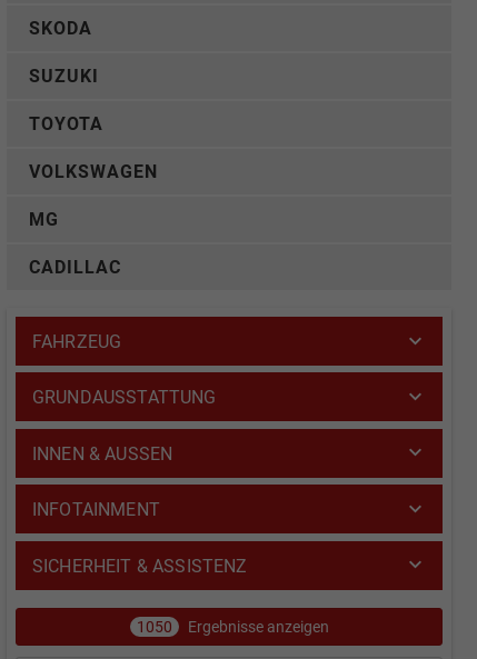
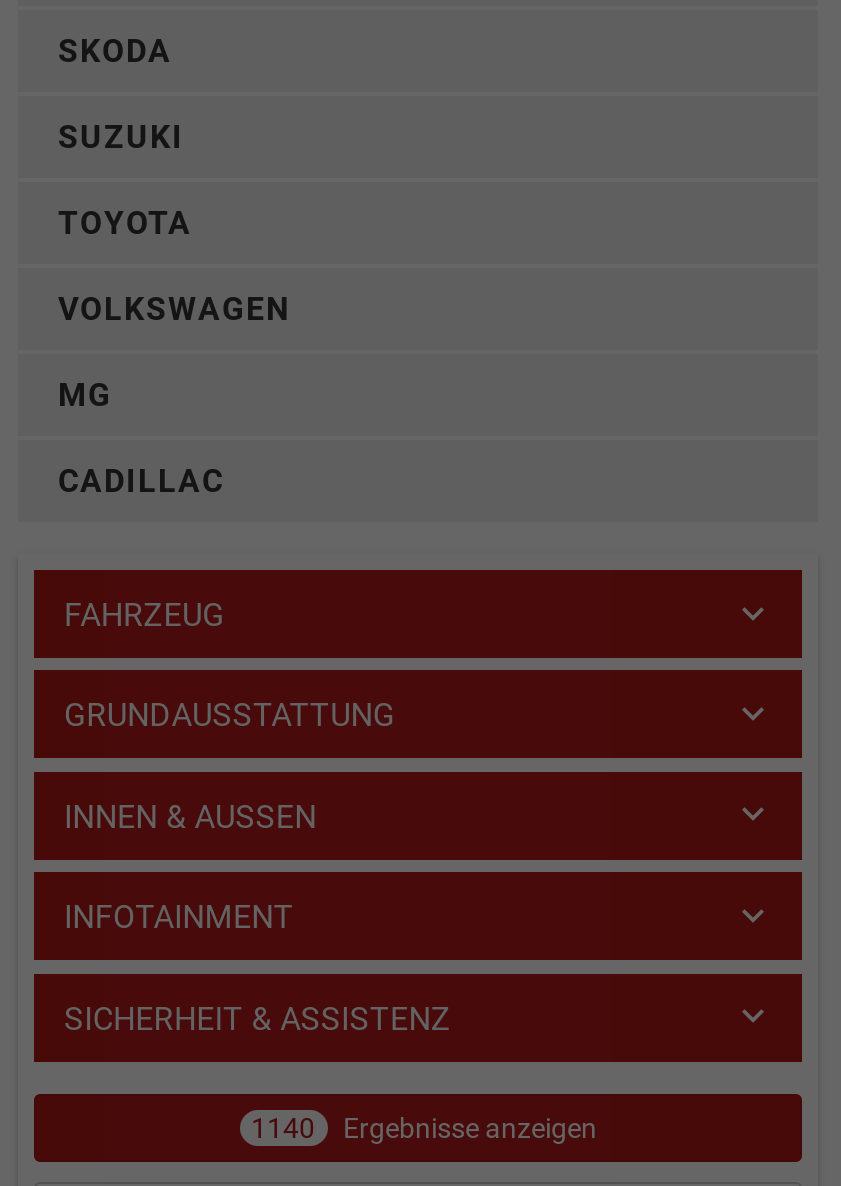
- 1050 Ergebnisse anzeigen
+ 1140 Ergebnisse anzeigen
